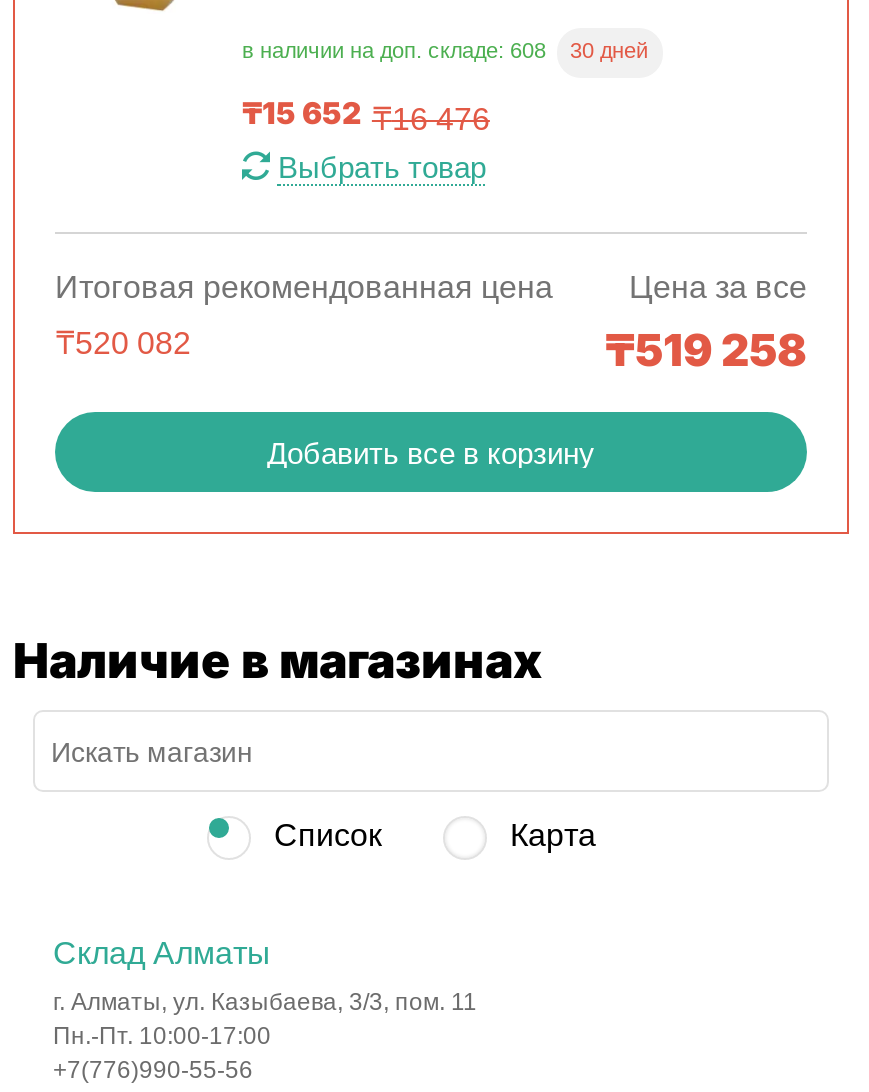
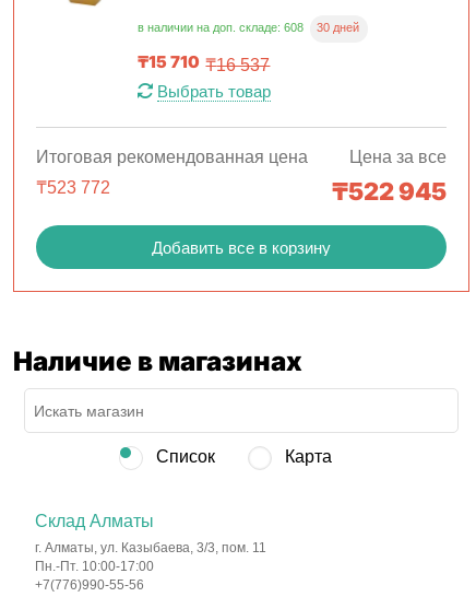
- ₸15 652 ₸16 476
+ ₸15 710 ₸16 537

- ₸520 082
+ ₸523 772

- ₸519 258
+ ₸522 945
